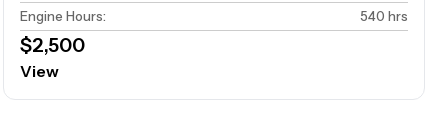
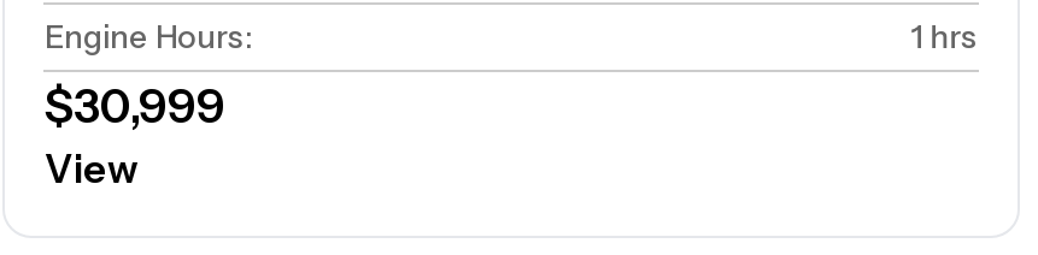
- 540 hrs
+ 1 hrs

- $2,500
+ $30,999
